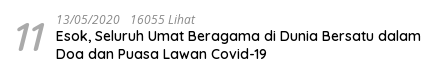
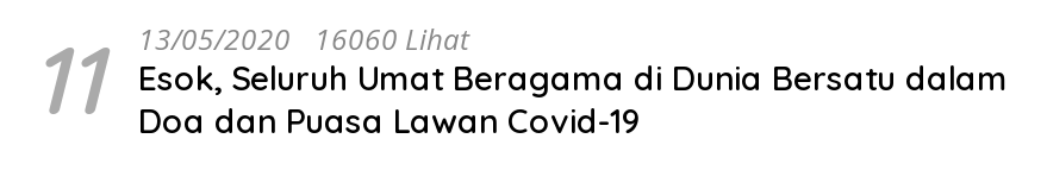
- 11 13/05/2020 16055 Lihat Esok, Seluruh Umat Beragama di Dunia Bersatu dalam Doa dan Puasa Lawan Covid-19
+ 11 13/05/2020 16060 Lihat Esok, Seluruh Umat Beragama di Dunia Bersatu dalam Doa dan Puasa Lawan Covid-19
